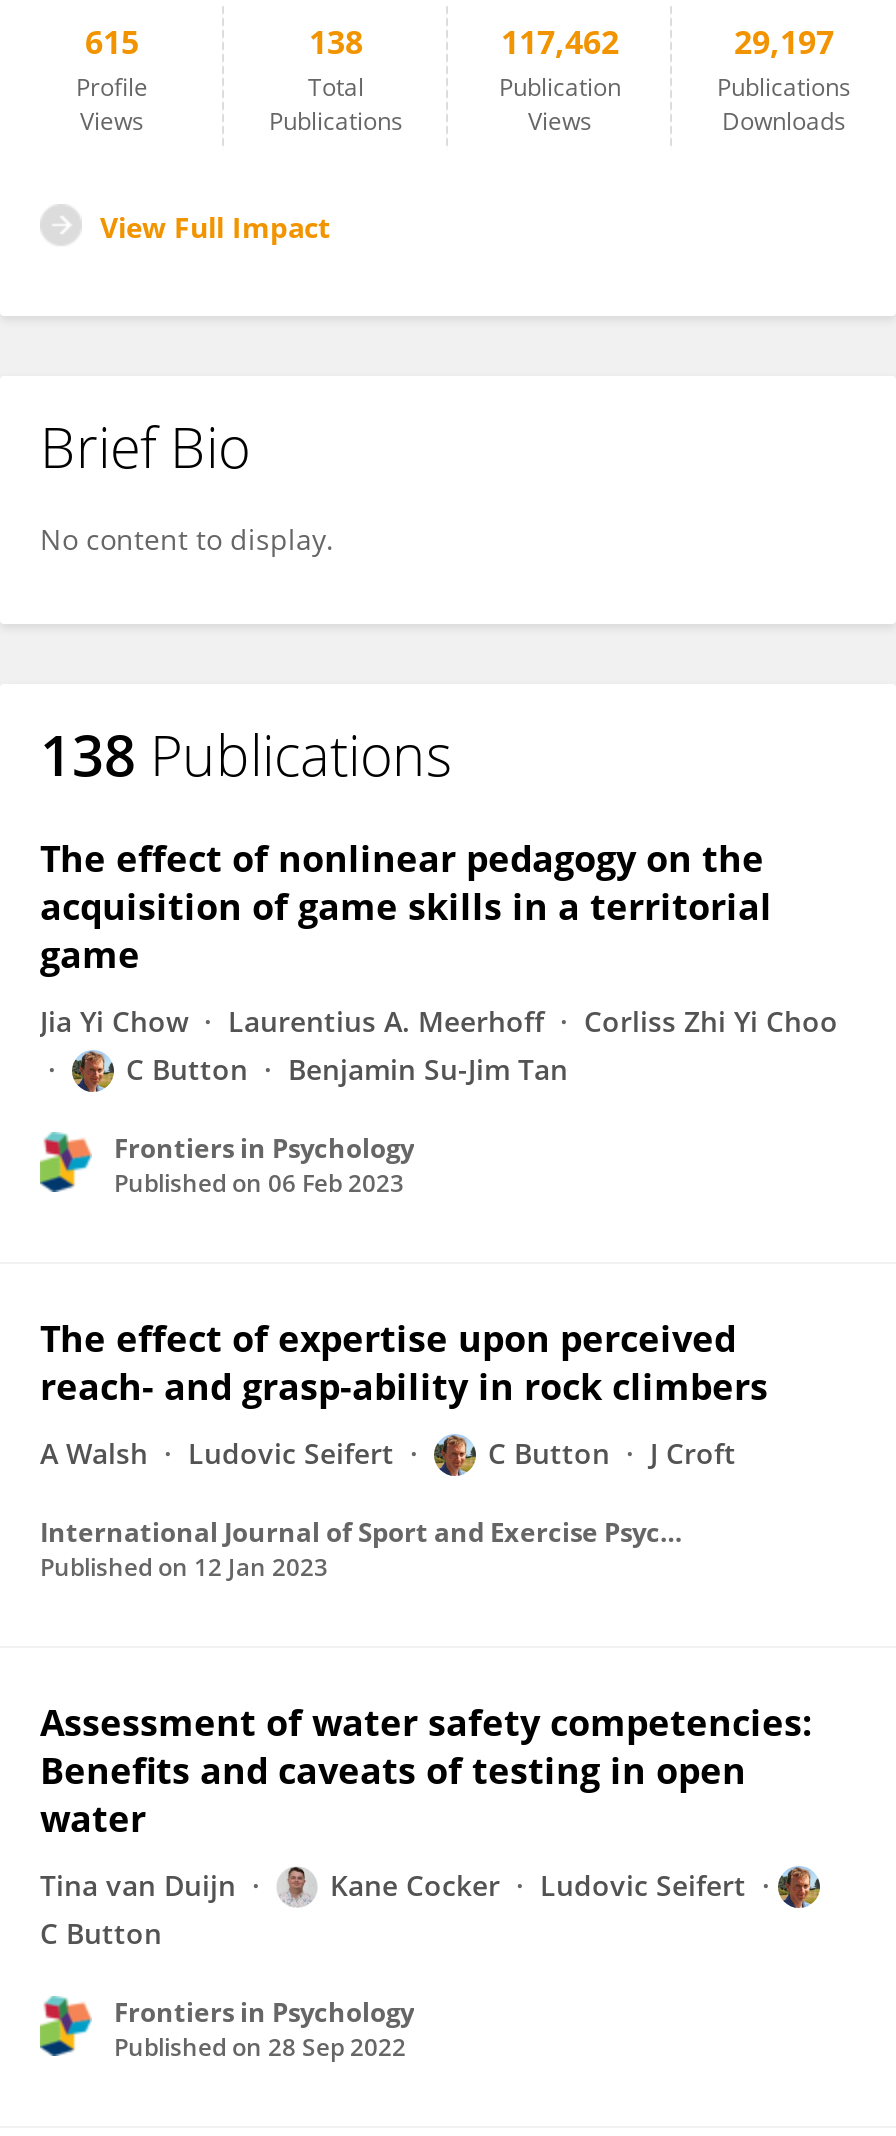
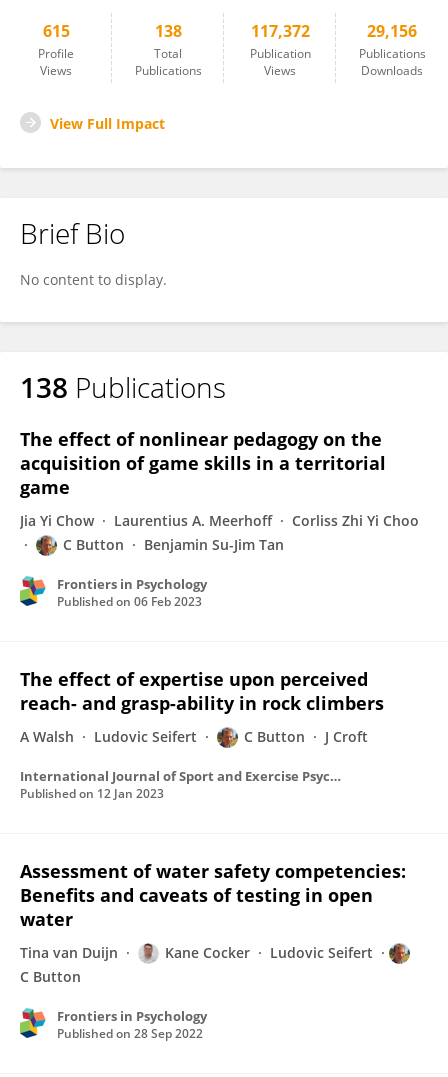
- 117,462
+ 117,372

- 29,197
+ 29,156
